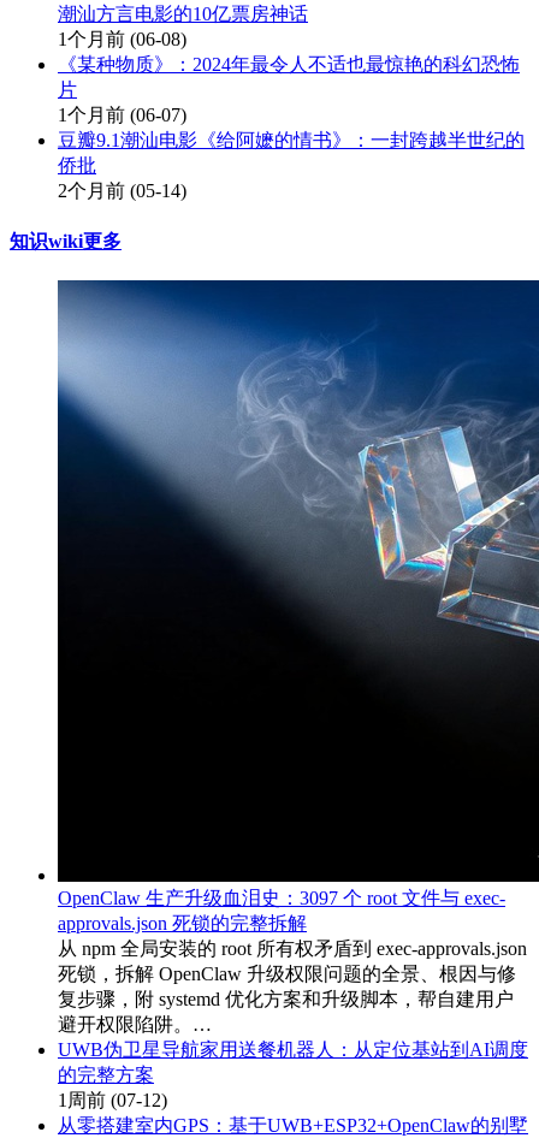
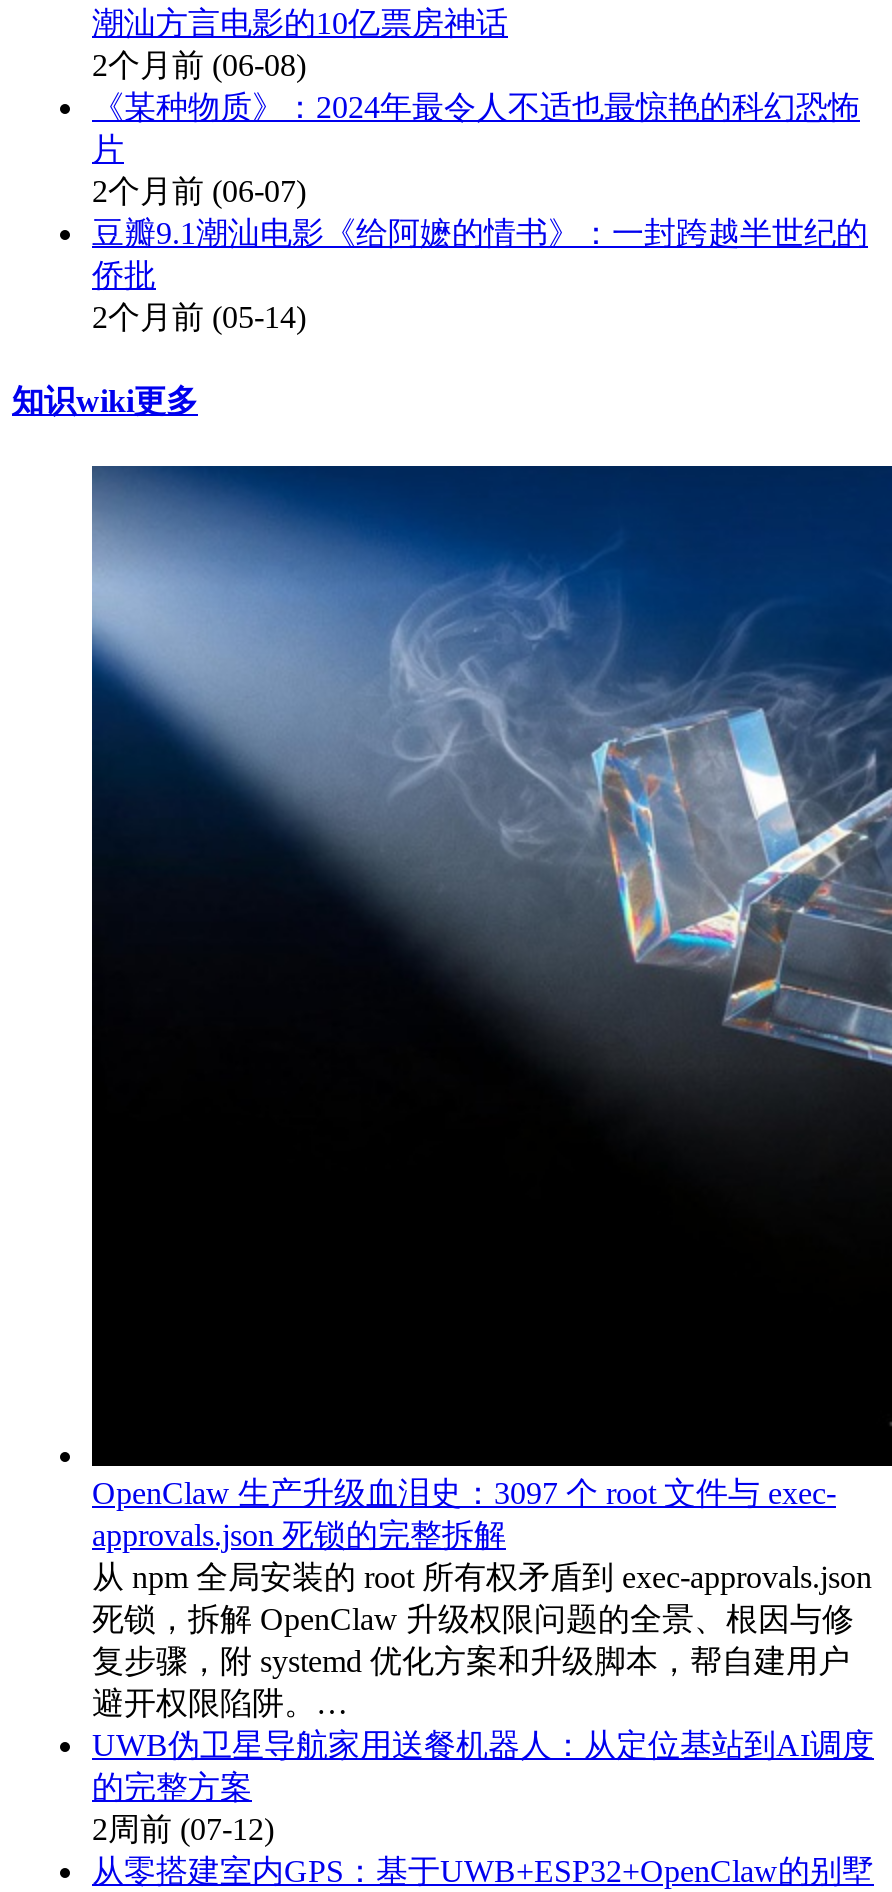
- 1个月前(06-08)
+ 2个月前(06-08)

- 1个月前(06-07)
+ 2个月前(06-07)

- 1周前(07-12)
+ 2周前(07-12)
